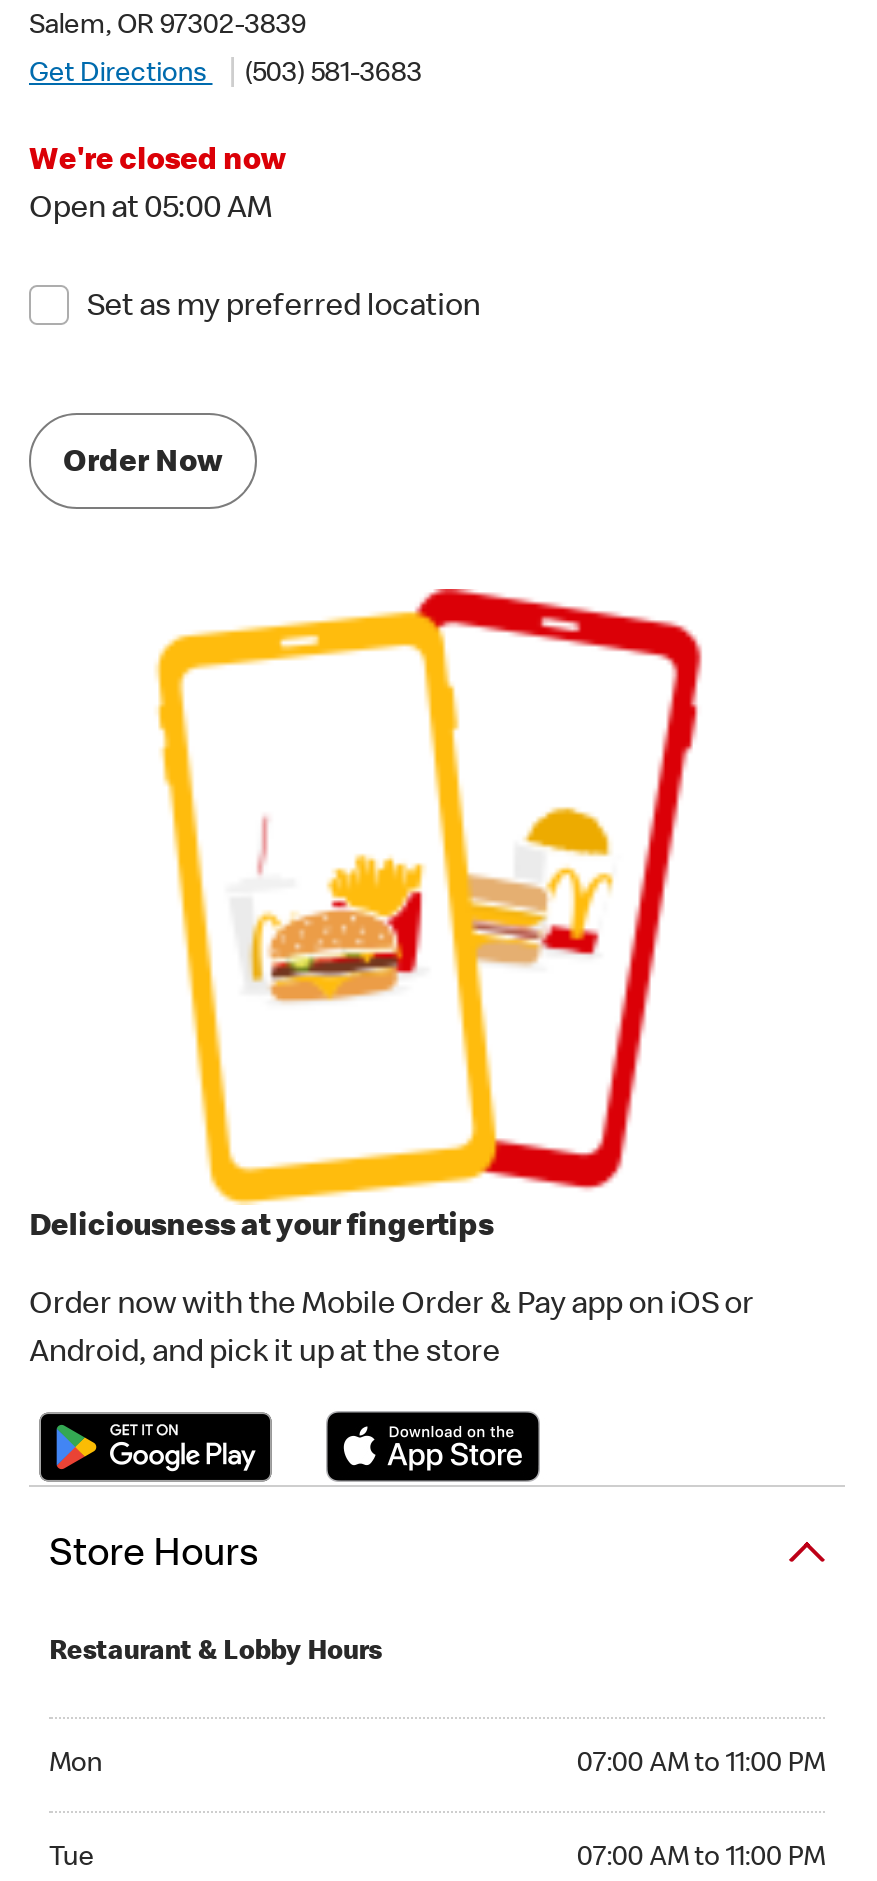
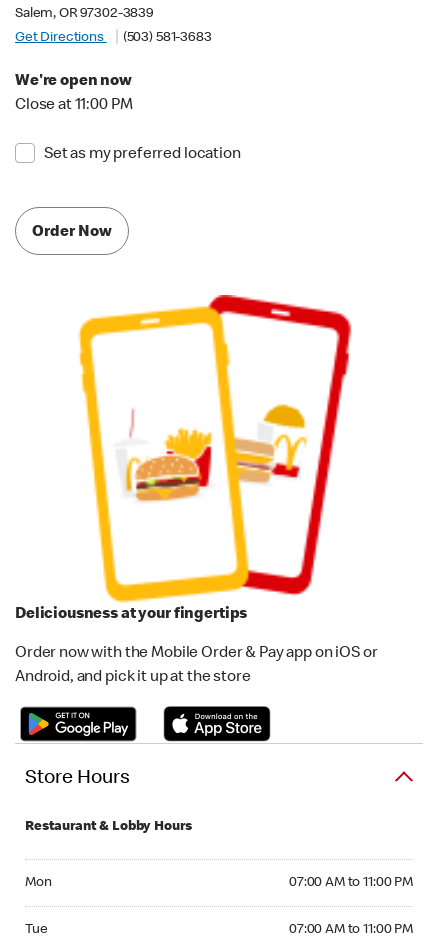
- We're closed now
+ We're open now

- Open at 05:00 AM
+ Close at 11:00 PM
